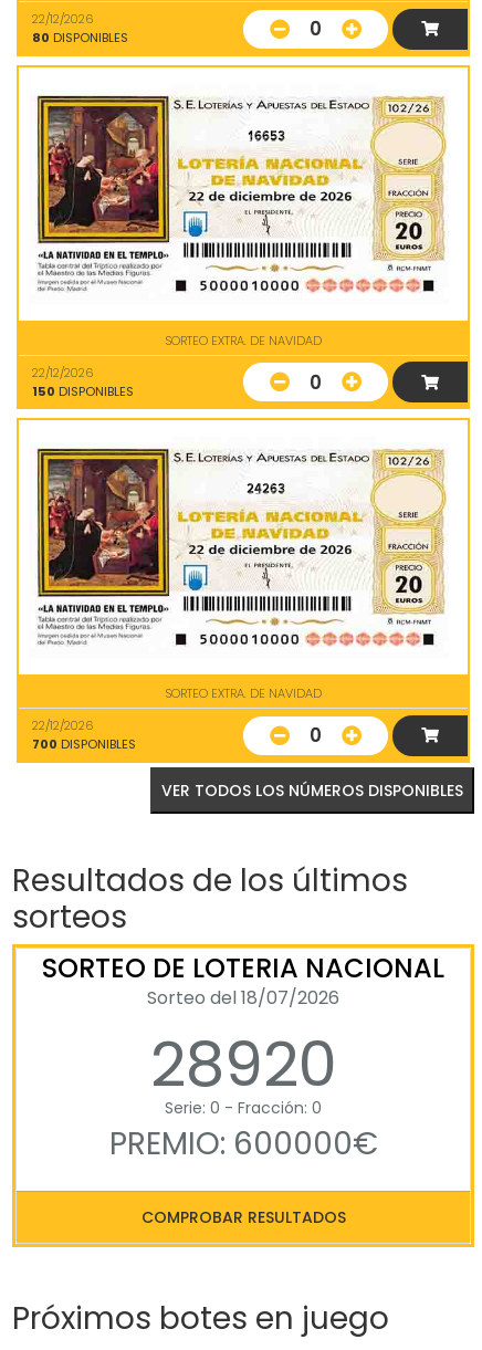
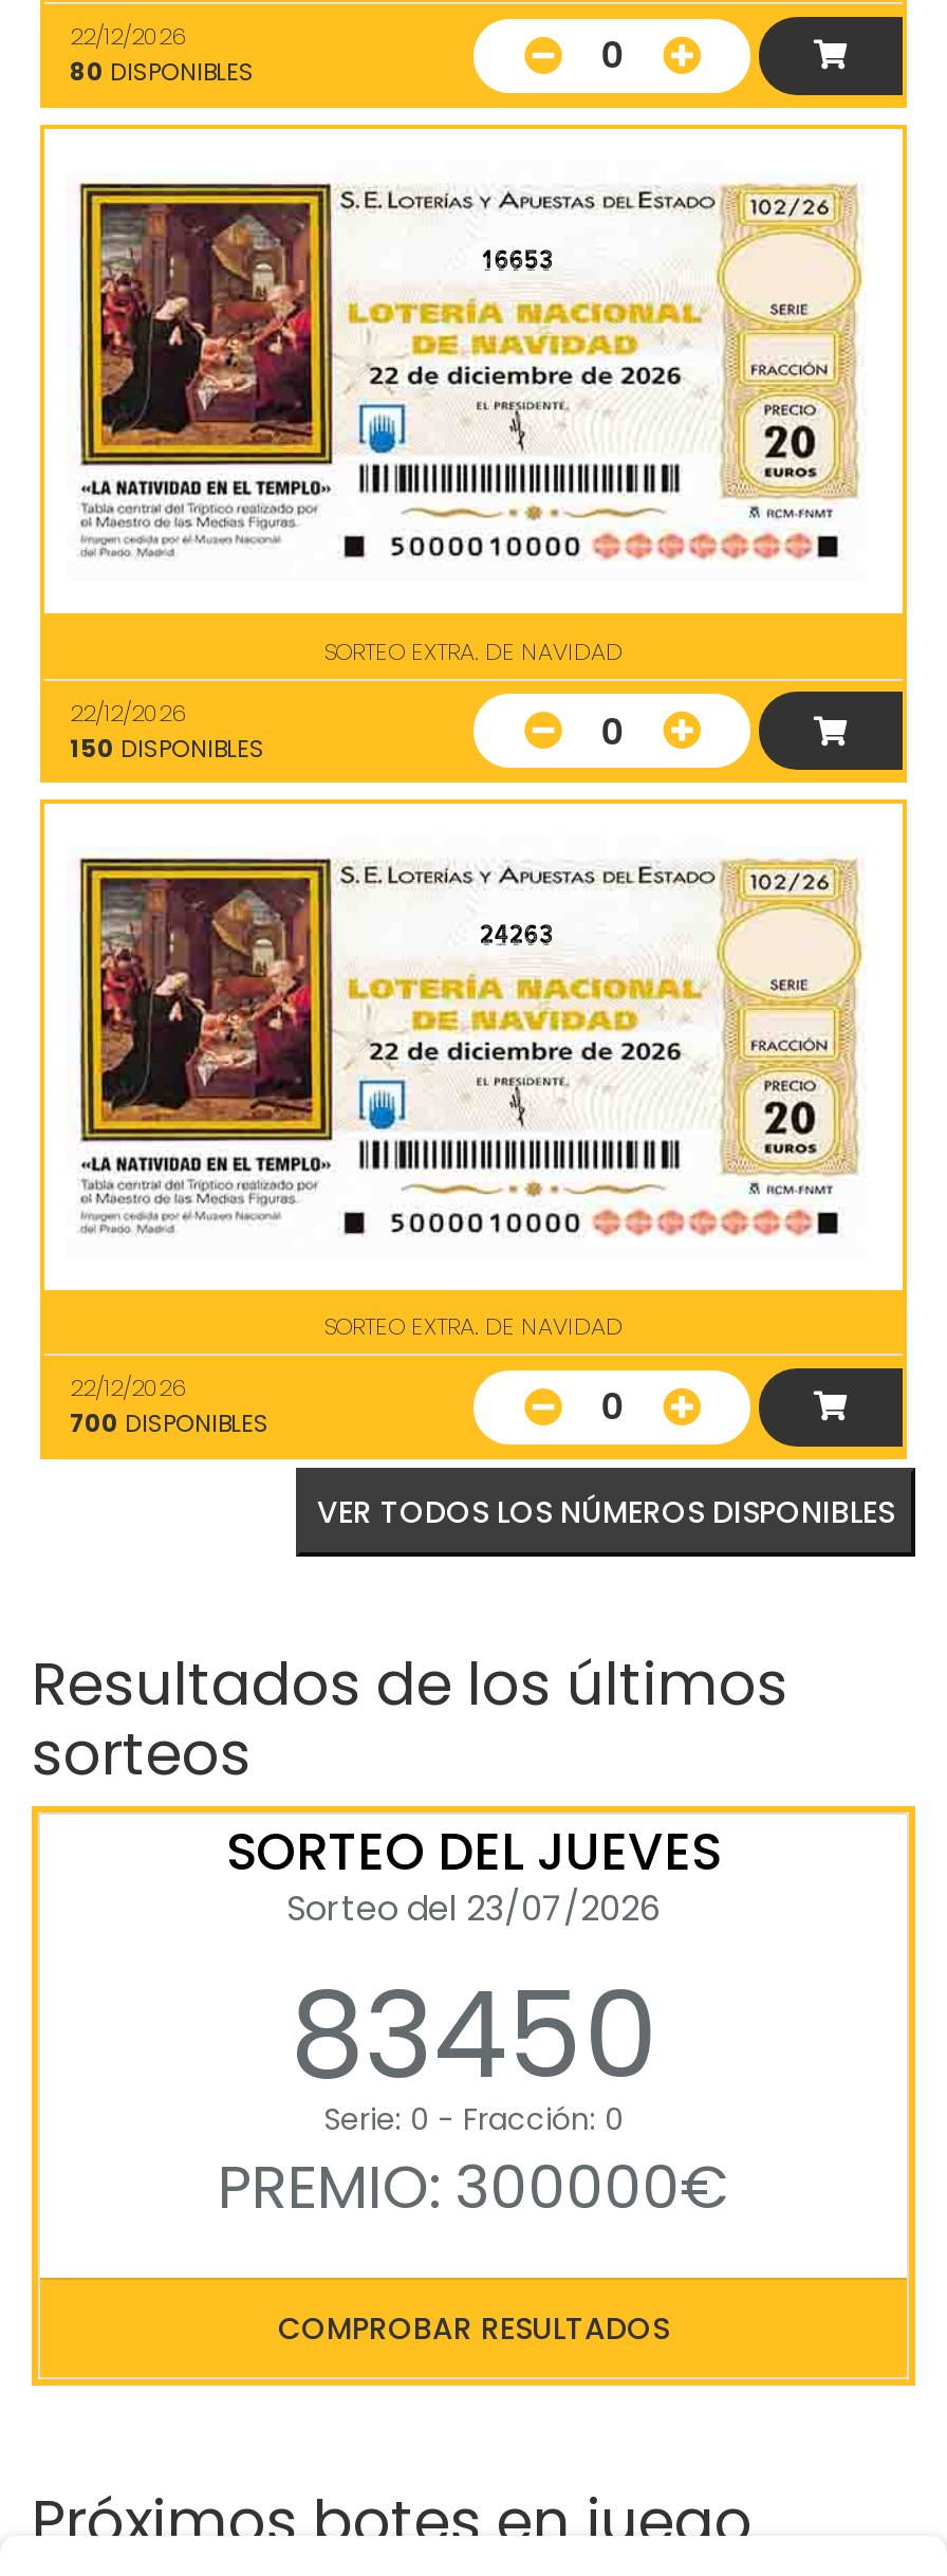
- SORTEO DE LOTERIA NACIONAL
- Sorteo del 18/07/2026
- 28920
+ SORTEO DEL JUEVES
+ Sorteo del 23/07/2026
+ 83450

- PREMIO: 600000€
+ PREMIO: 300000€
